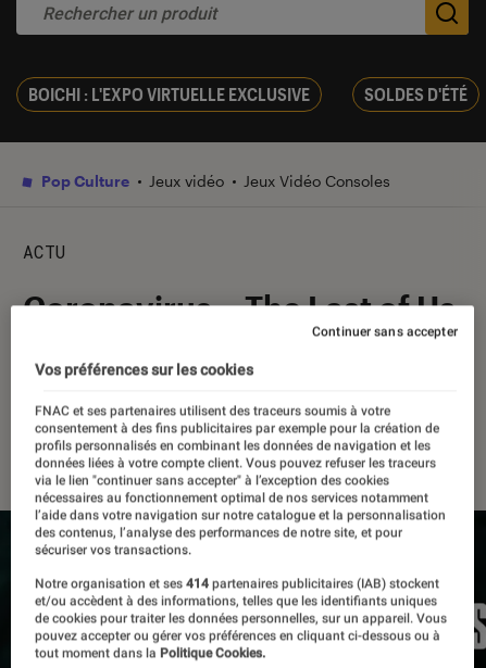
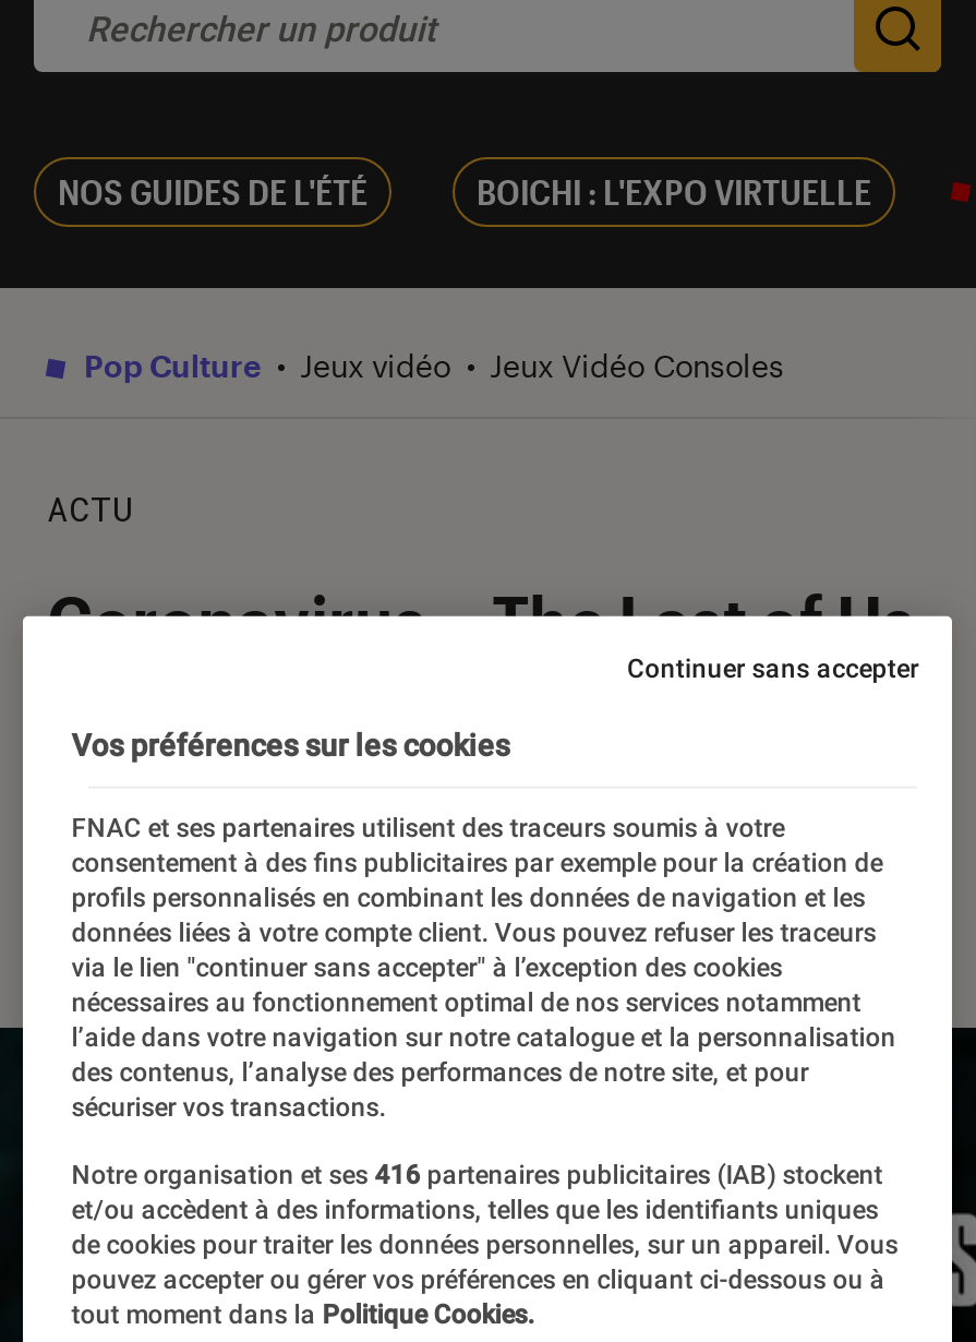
- BOICHI : L'EXPO VIRTUELLE EXCLUSIVE
- SOLDES D'ÉTÉ
+ NOS GUIDES DE L'ÉTÉ
+ BOICHI : L'EXPO VIRTUELLE

- Notre organisation et ses 414 partenaires publicitaires (IAB) stockent
+ Notre organisation et ses 416 partenaires publicitaires (IAB) stockent
